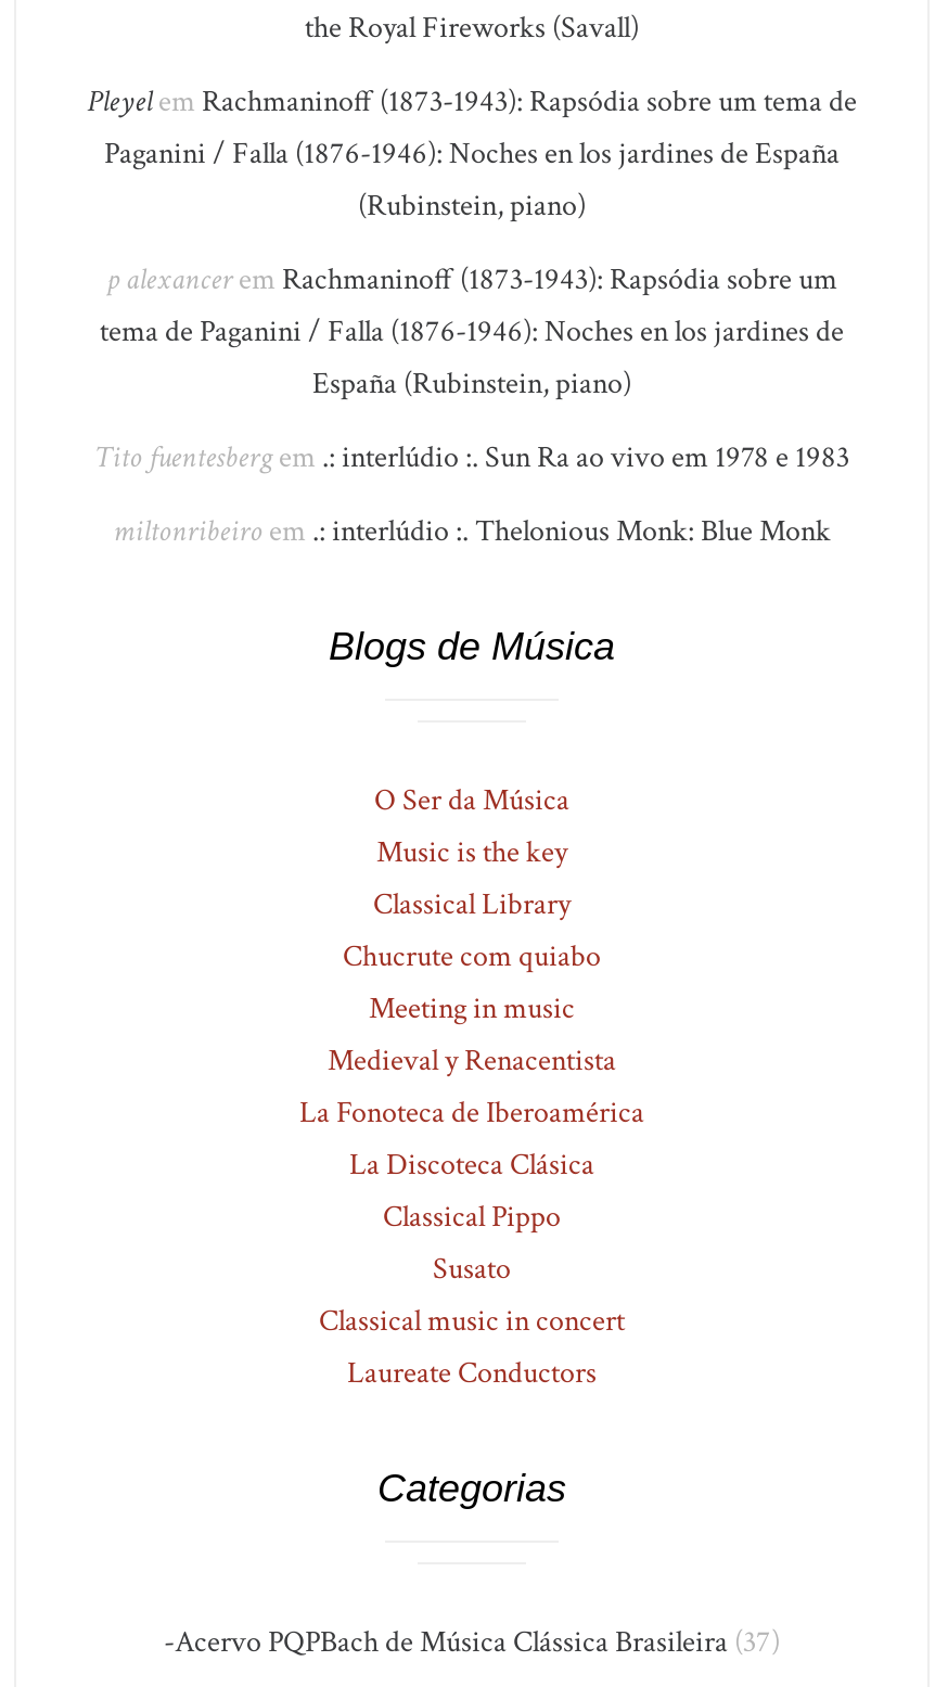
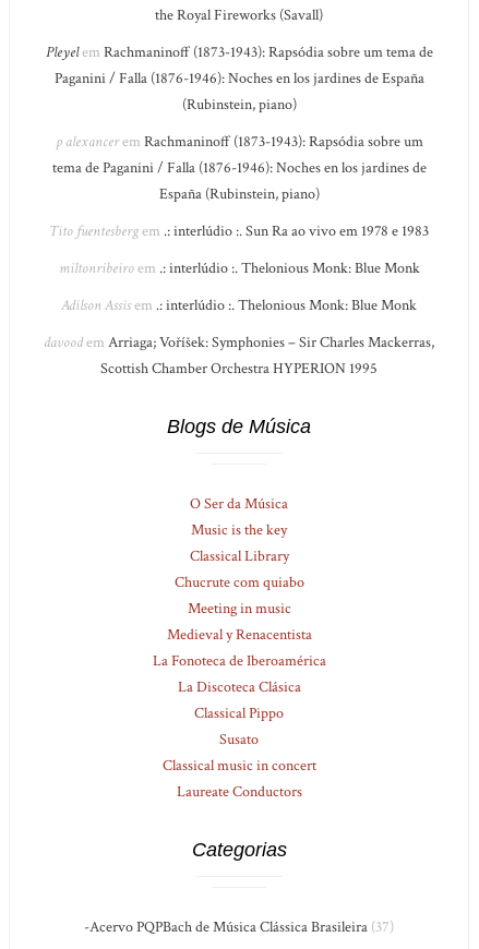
+ Adilson Assis em.: interlúdio :. Thelonious Monk: Blue Monk
+ davood em Arriaga; Voříšek: Symphonies – Sir Charles Mackerras,
+ Scottish Chamber Orchestra HYPERION 1995
